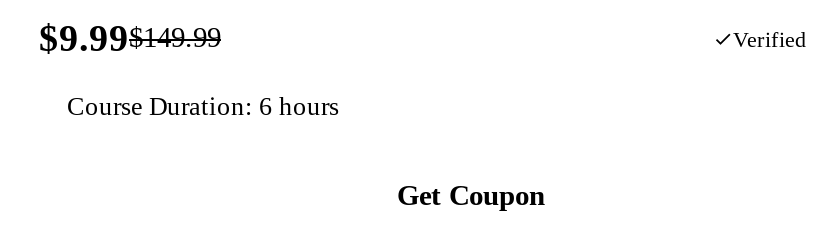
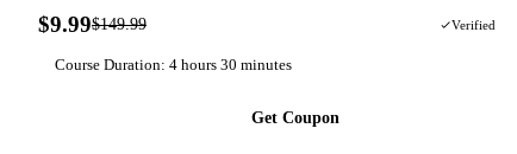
- Course Duration: 6 hours
+ Course Duration: 4 hours 30 minutes
